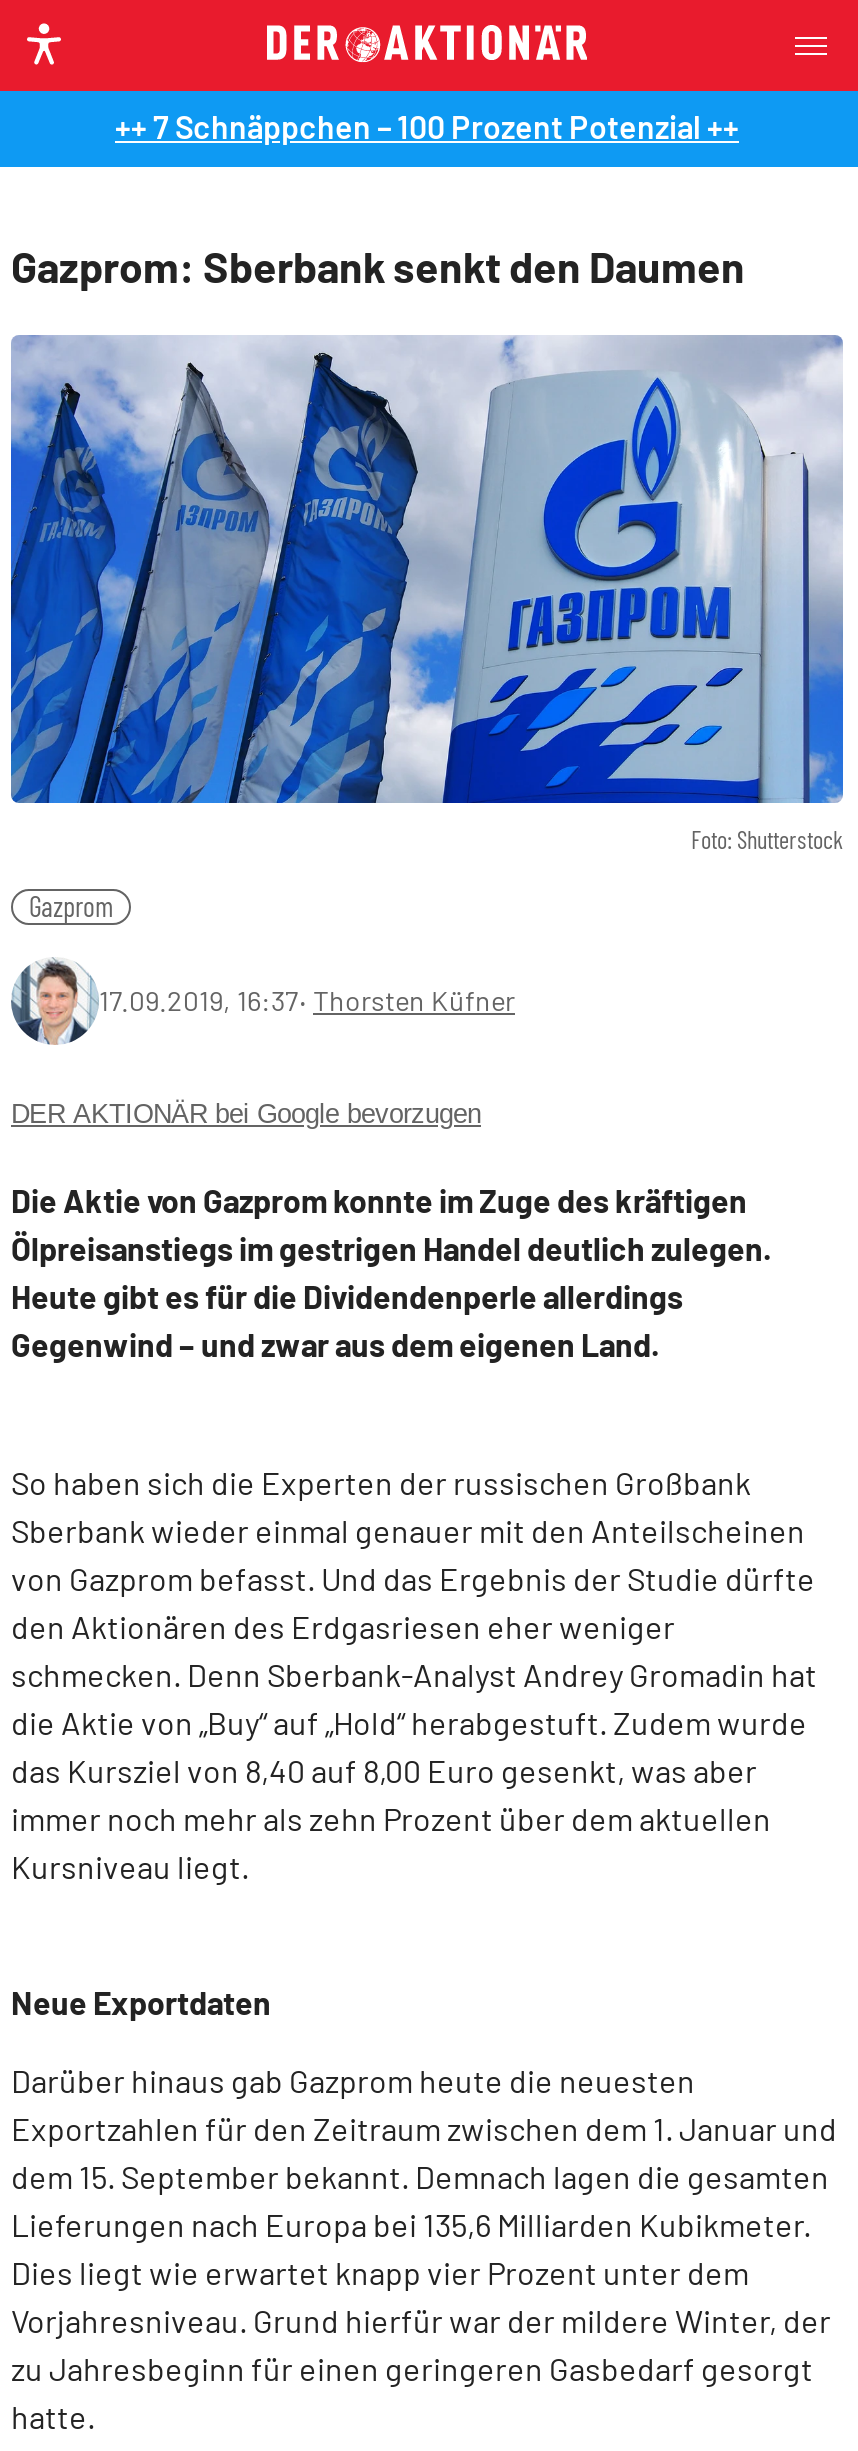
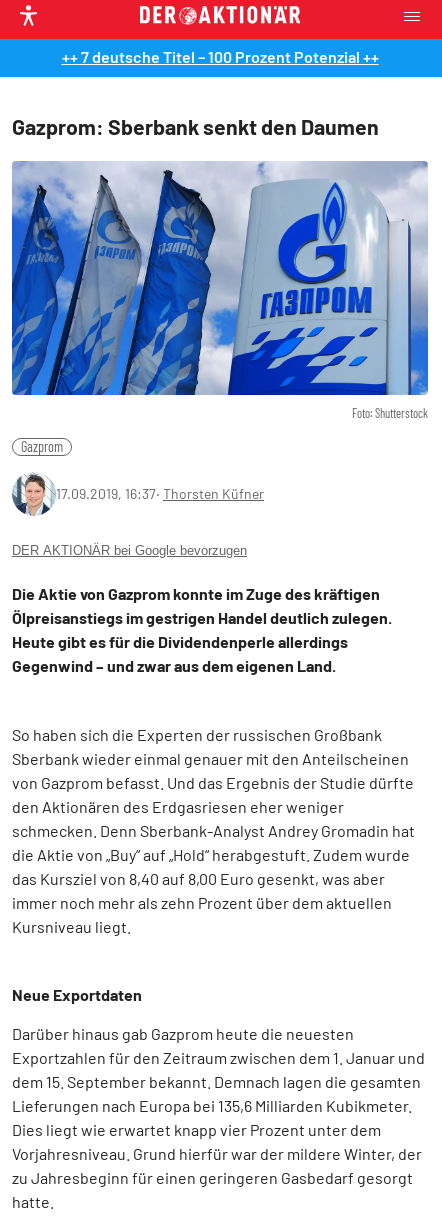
- ++ 7 Schnäppchen – 100 Prozent Potenzial ++
+ ++ 7 deutsche Titel – 100 Prozent Potenzial ++
